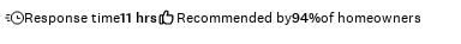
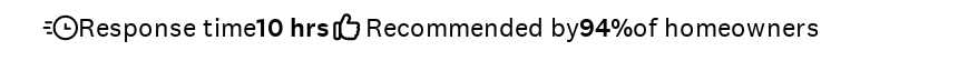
- Response time11 hrs
+ Response time10 hrs
